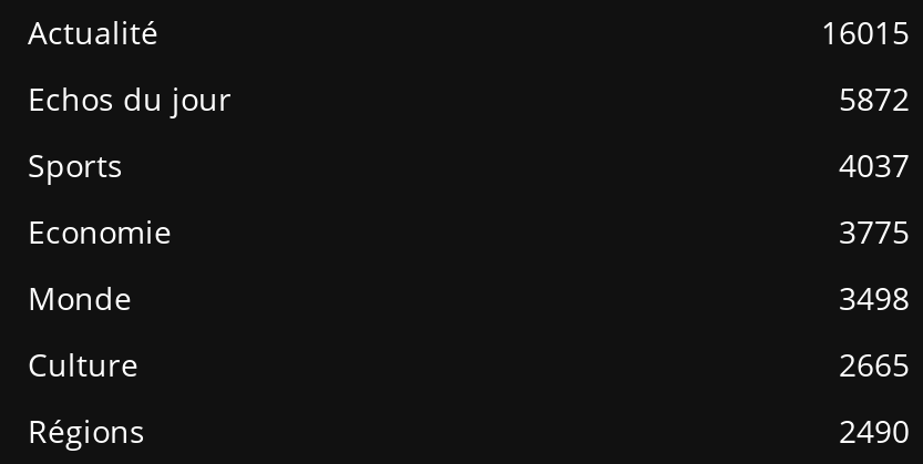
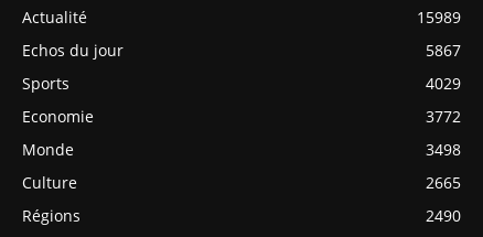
- 16015
+ 15989

- 5872
+ 5867

- 4037
+ 4029

- 3775
+ 3772
